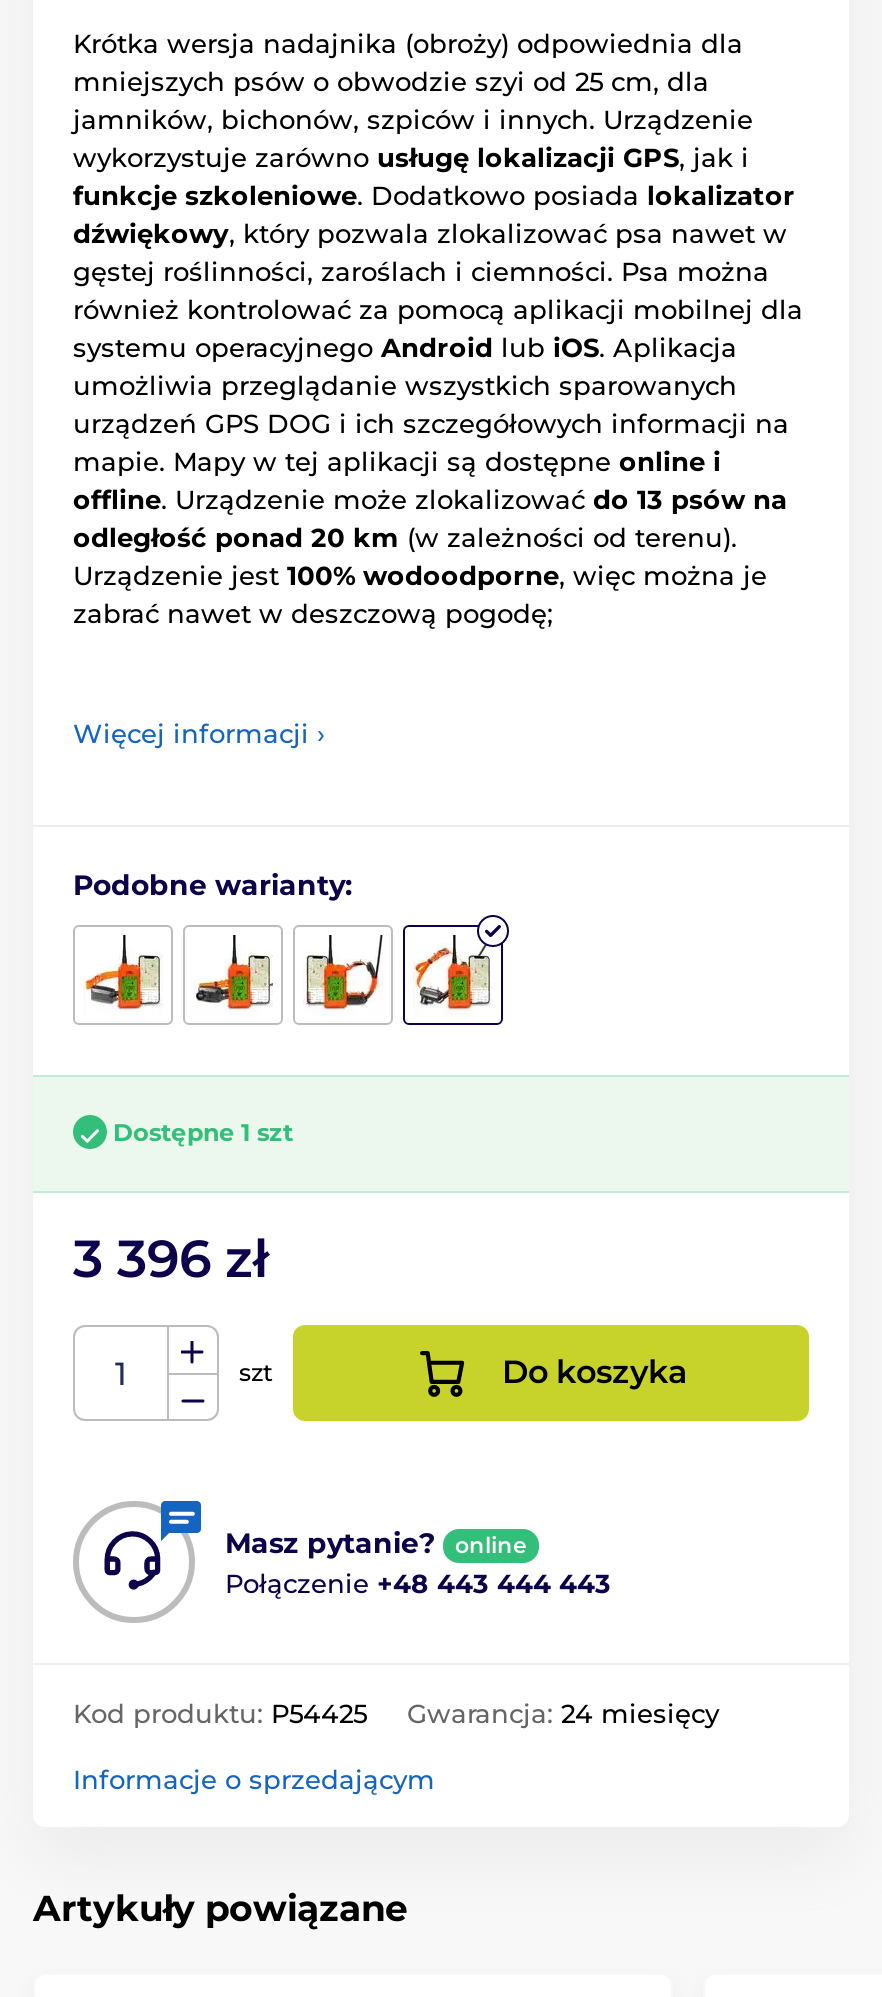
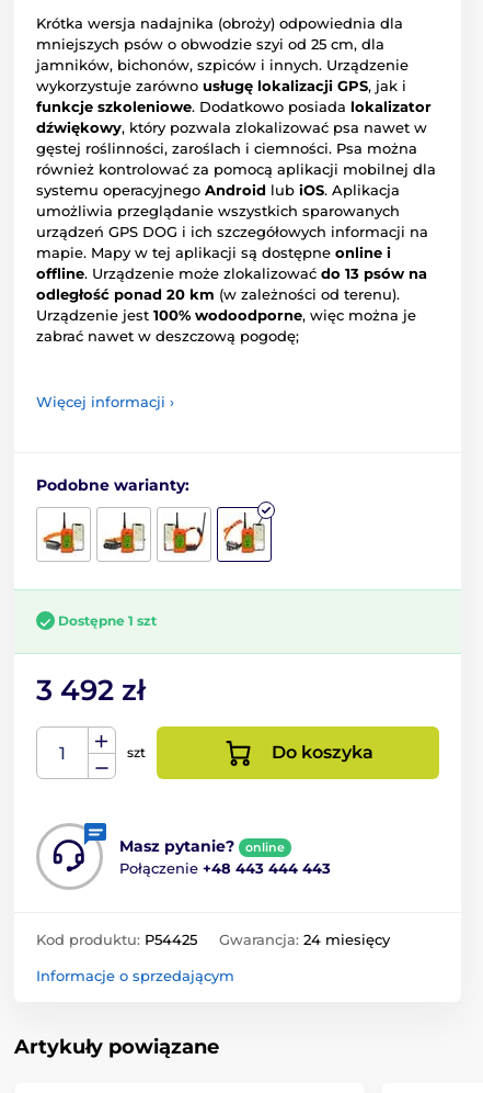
- 3 396 zł
+ 3 492 zł
